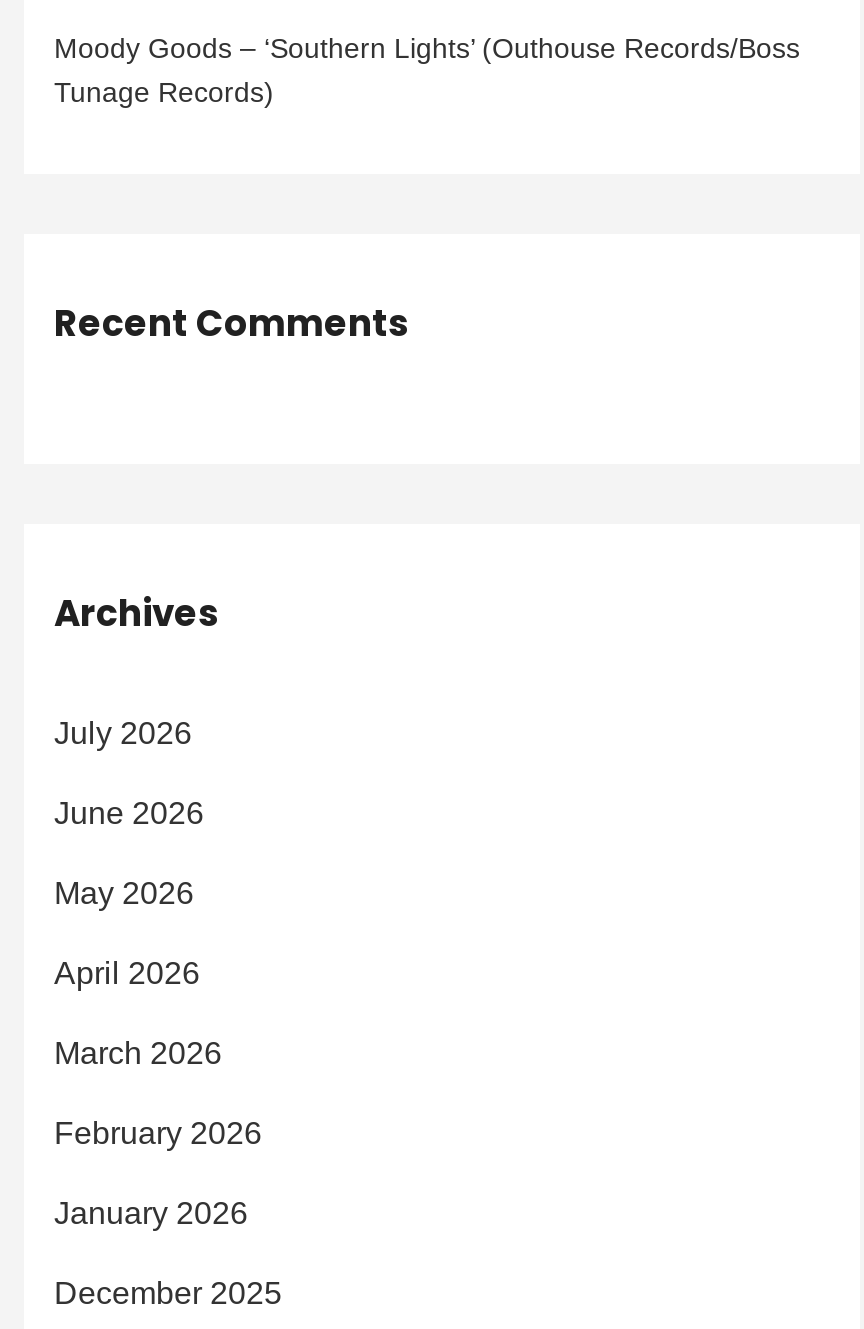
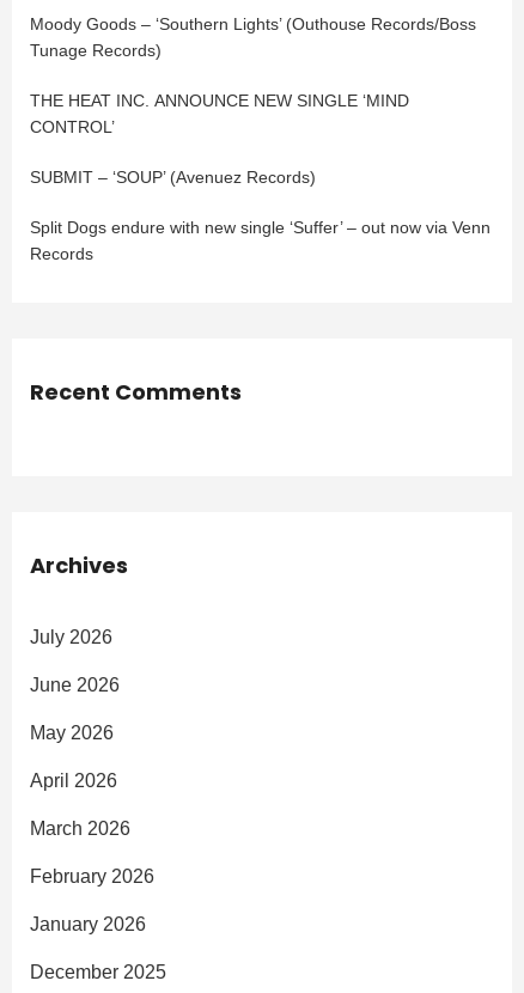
+ THE HEAT INC. ANNOUNCE NEW SINGLE ‘MIND
+ CONTROL’
+ SUBMIT – ‘SOUP’ (Avenuez Records)
+ Split Dogs endure with new single ‘Suffer’ – out now via Venn
+ Records
